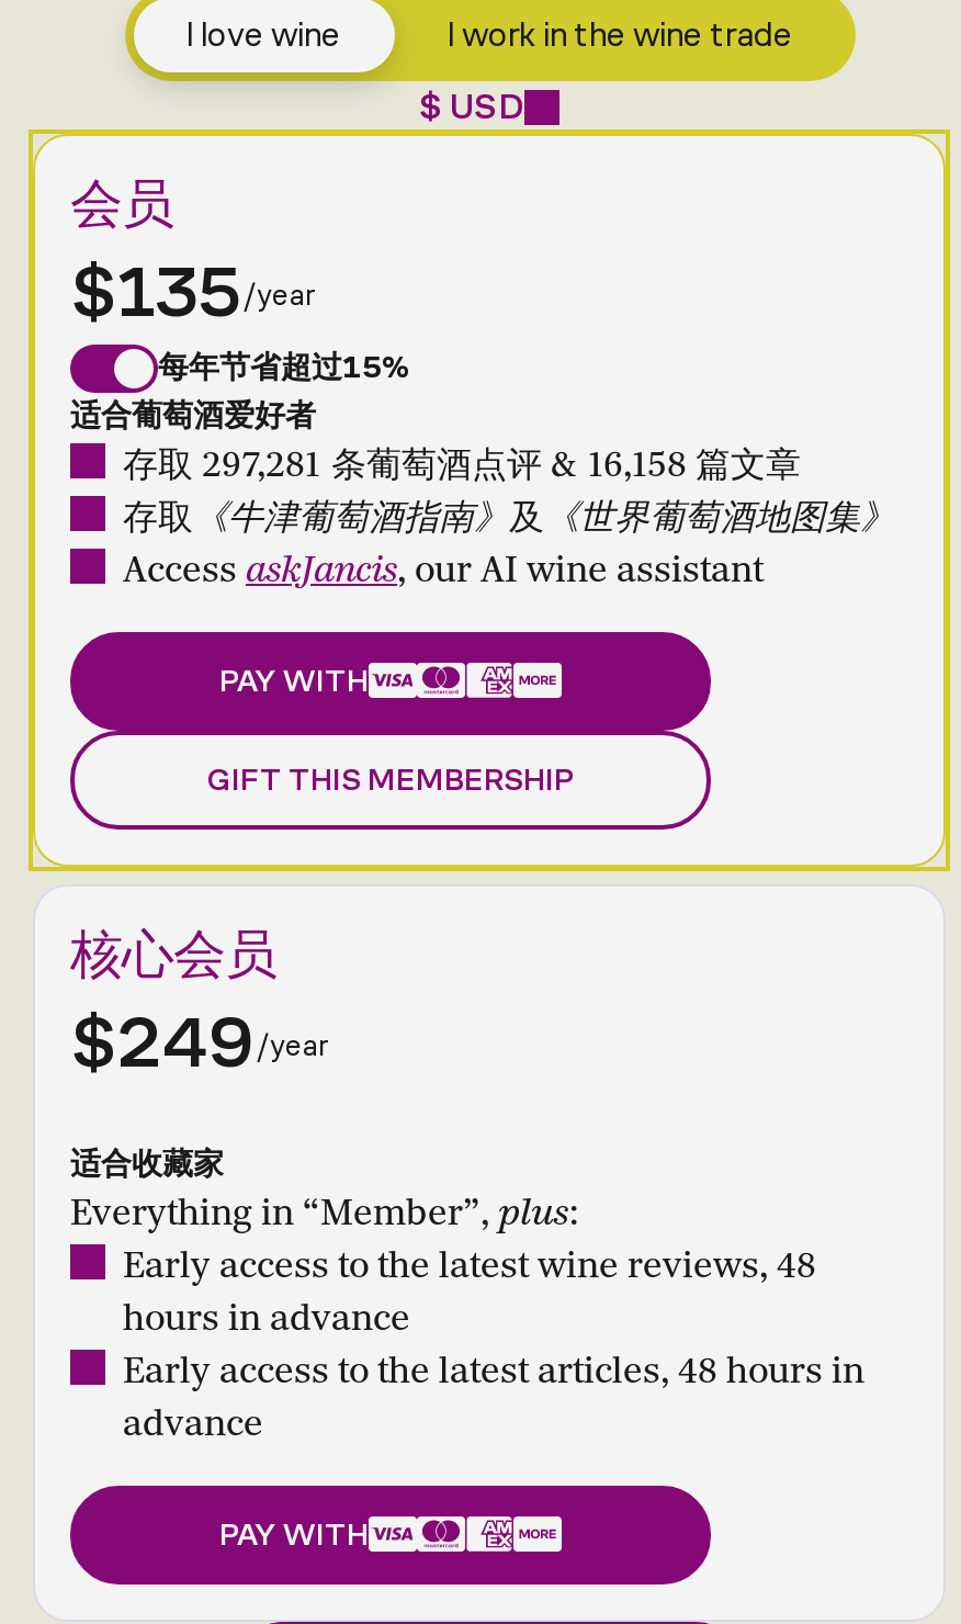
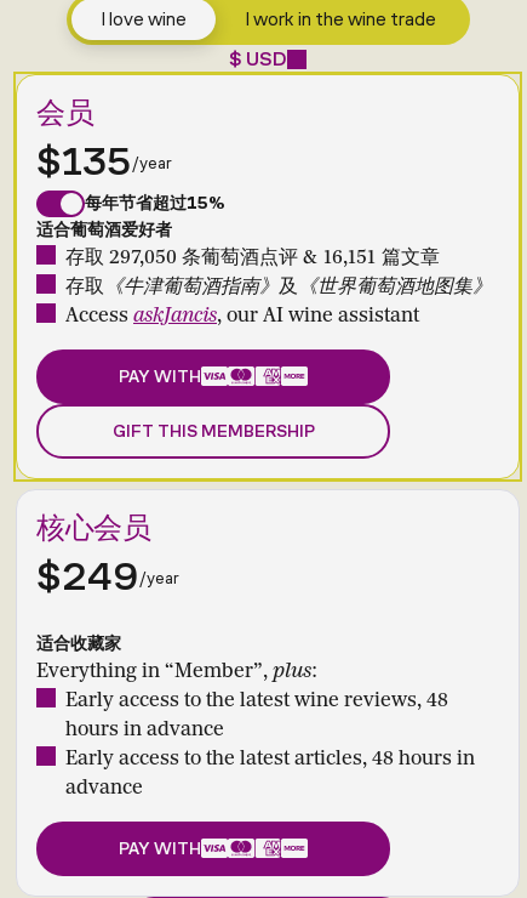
- 存取 297,281 条葡萄酒点评 & 16,158 篇文章
+ 存取 297,050 条葡萄酒点评 & 16,151 篇文章
